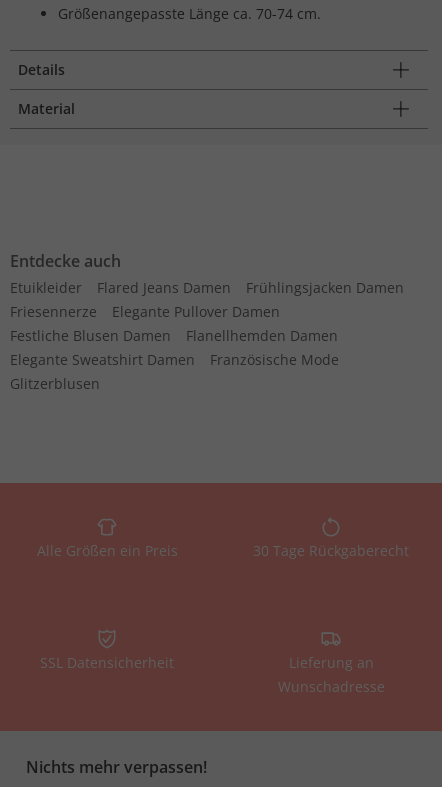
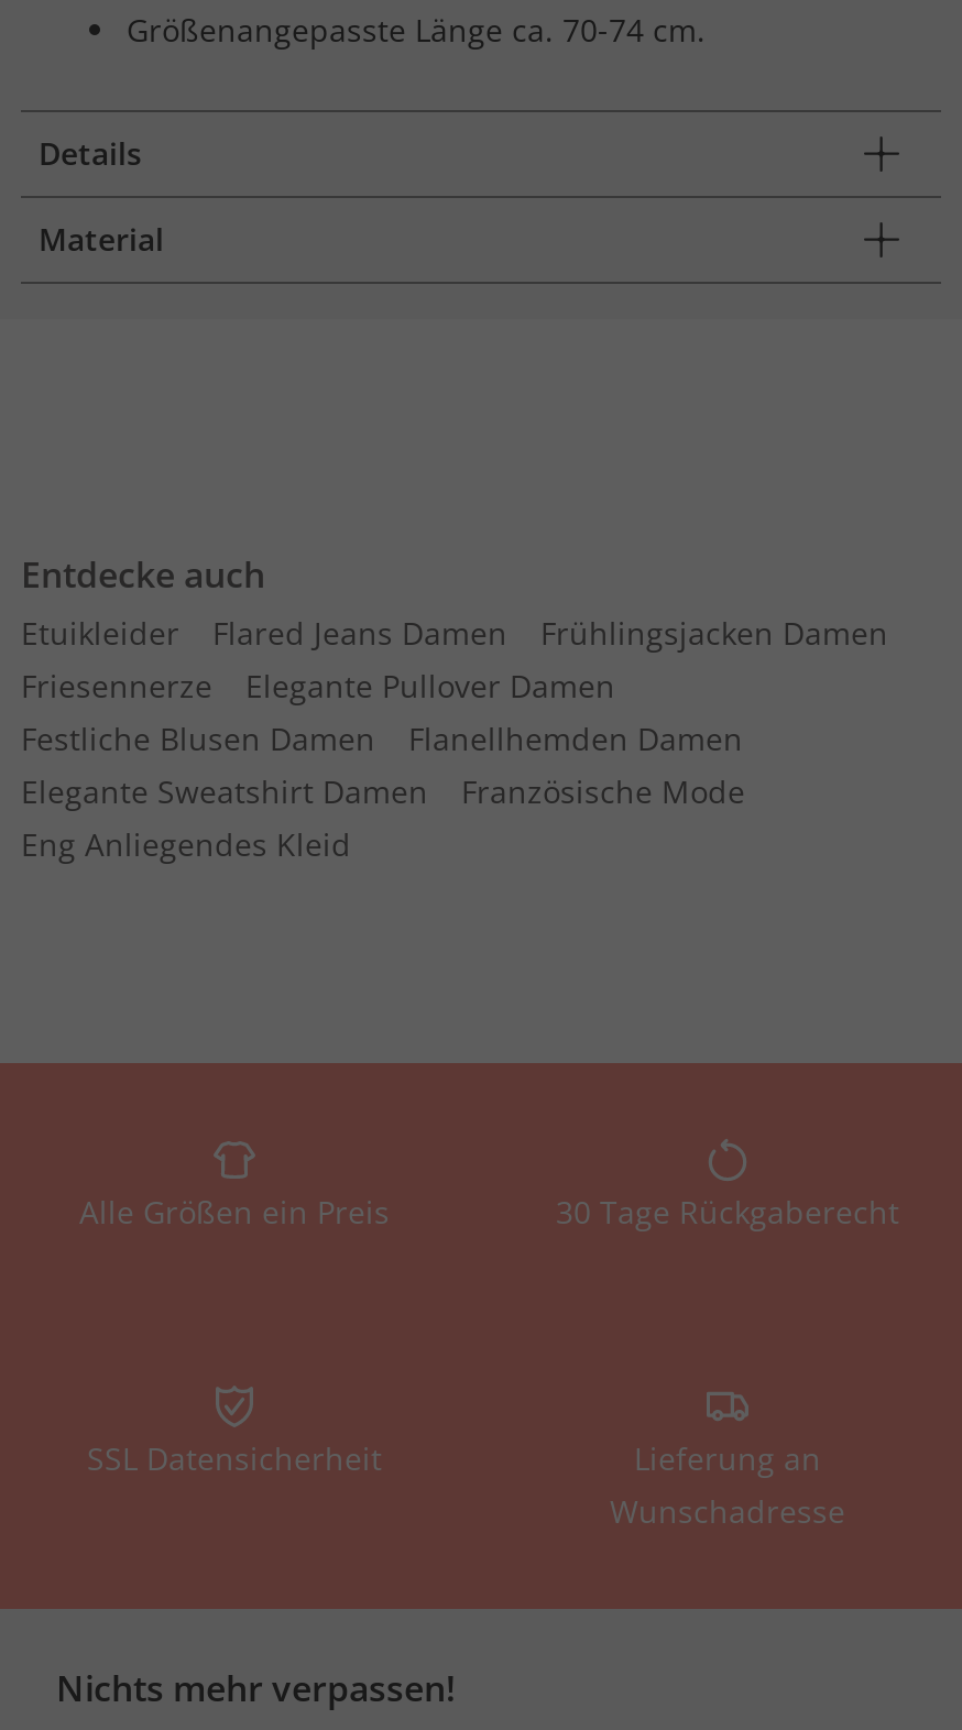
- Glitzerblusen
+ Eng Anliegendes Kleid
